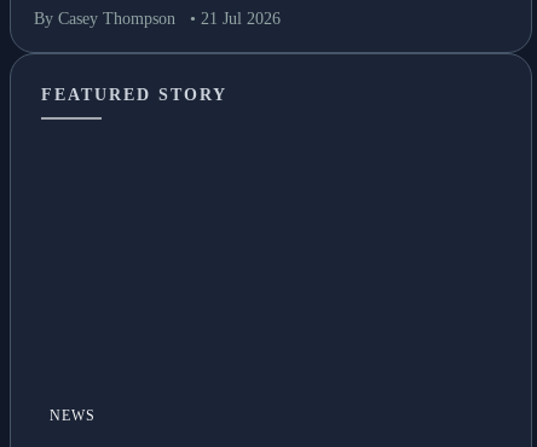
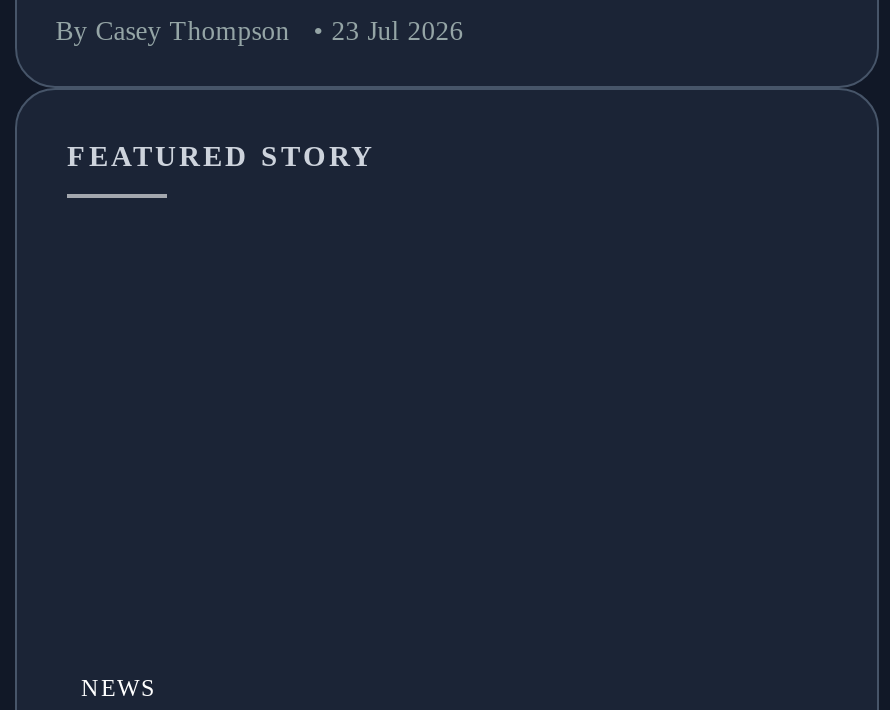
- By Casey Thompson • 21 Jul 2026
+ By Casey Thompson • 23 Jul 2026
